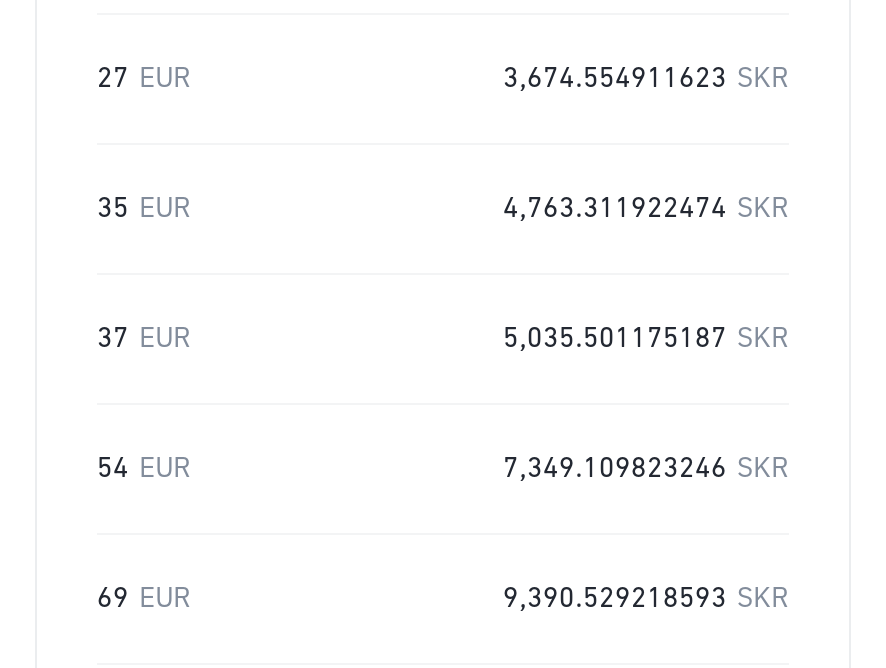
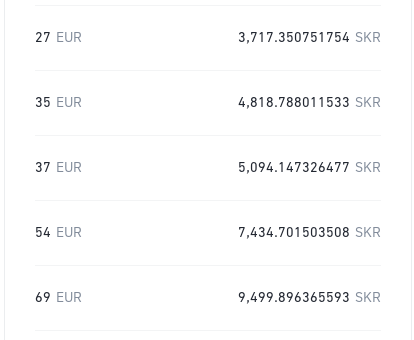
- 3,674.554911623 SKR
+ 3,717.350751754 SKR

- 4,763.311922474 SKR
+ 4,818.788011533 SKR

- 5,035.501175187 SKR
+ 5,094.147326477 SKR

- 7,349.109823246 SKR
+ 7,434.701503508 SKR

- 9,390.529218593 SKR
+ 9,499.896365593 SKR
